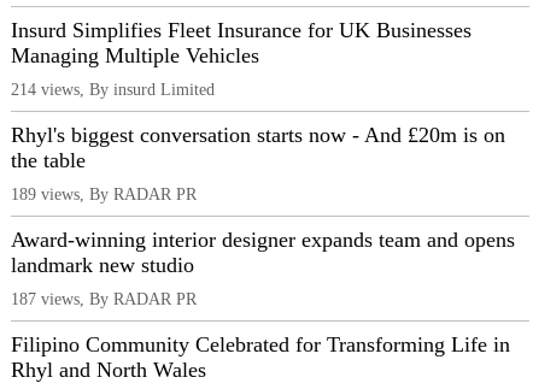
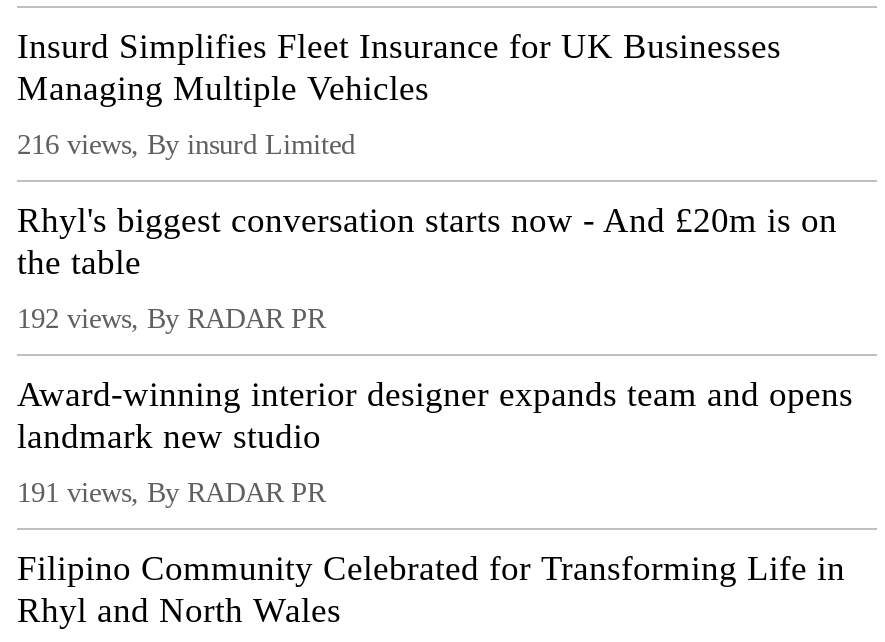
- 214 views, By insurd Limited
+ 216 views, By insurd Limited

- 189 views, By RADAR PR
+ 192 views, By RADAR PR

- 187 views, By RADAR PR
+ 191 views, By RADAR PR
